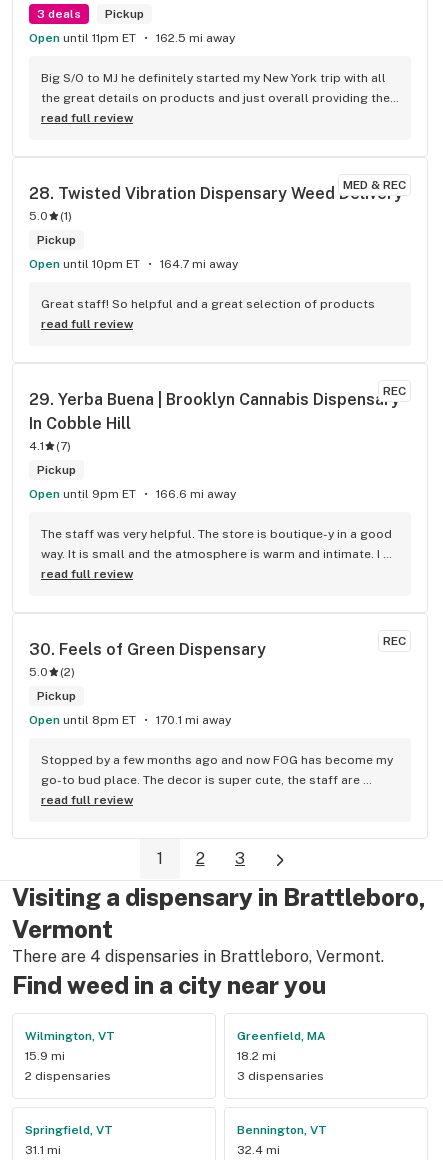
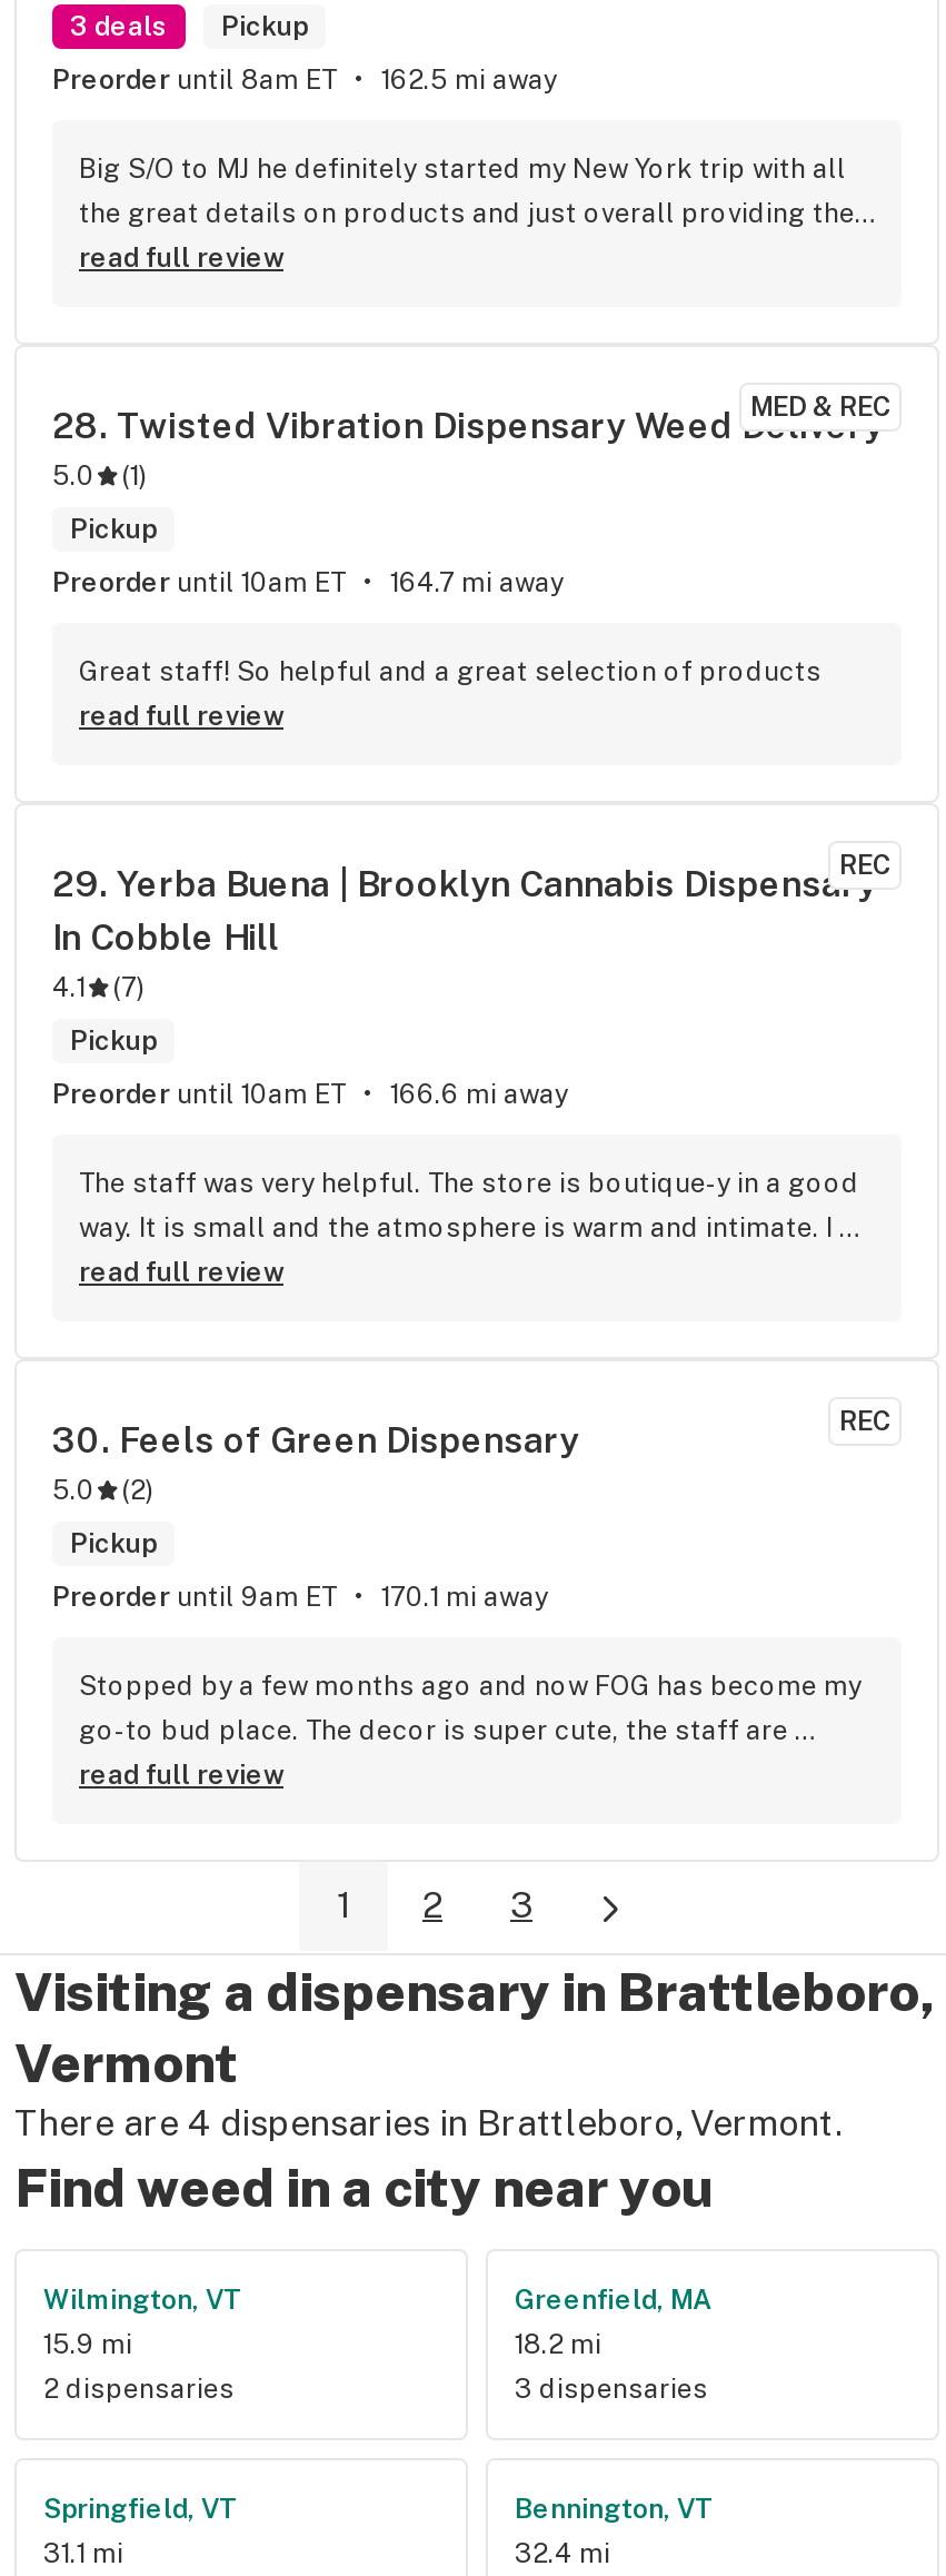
- Open until 11pm ET
+ Preorder until 8am ET

- Open until 10pm ET
+ Preorder until 10am ET

- Open until 9pm ET
+ Preorder until 10am ET

- Open until 8pm ET
+ Preorder until 9am ET
